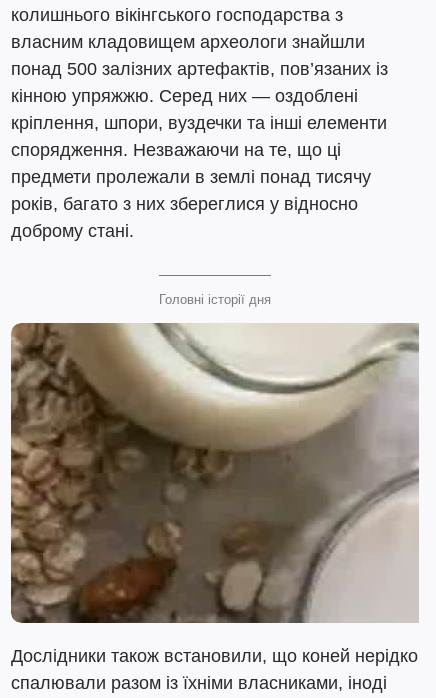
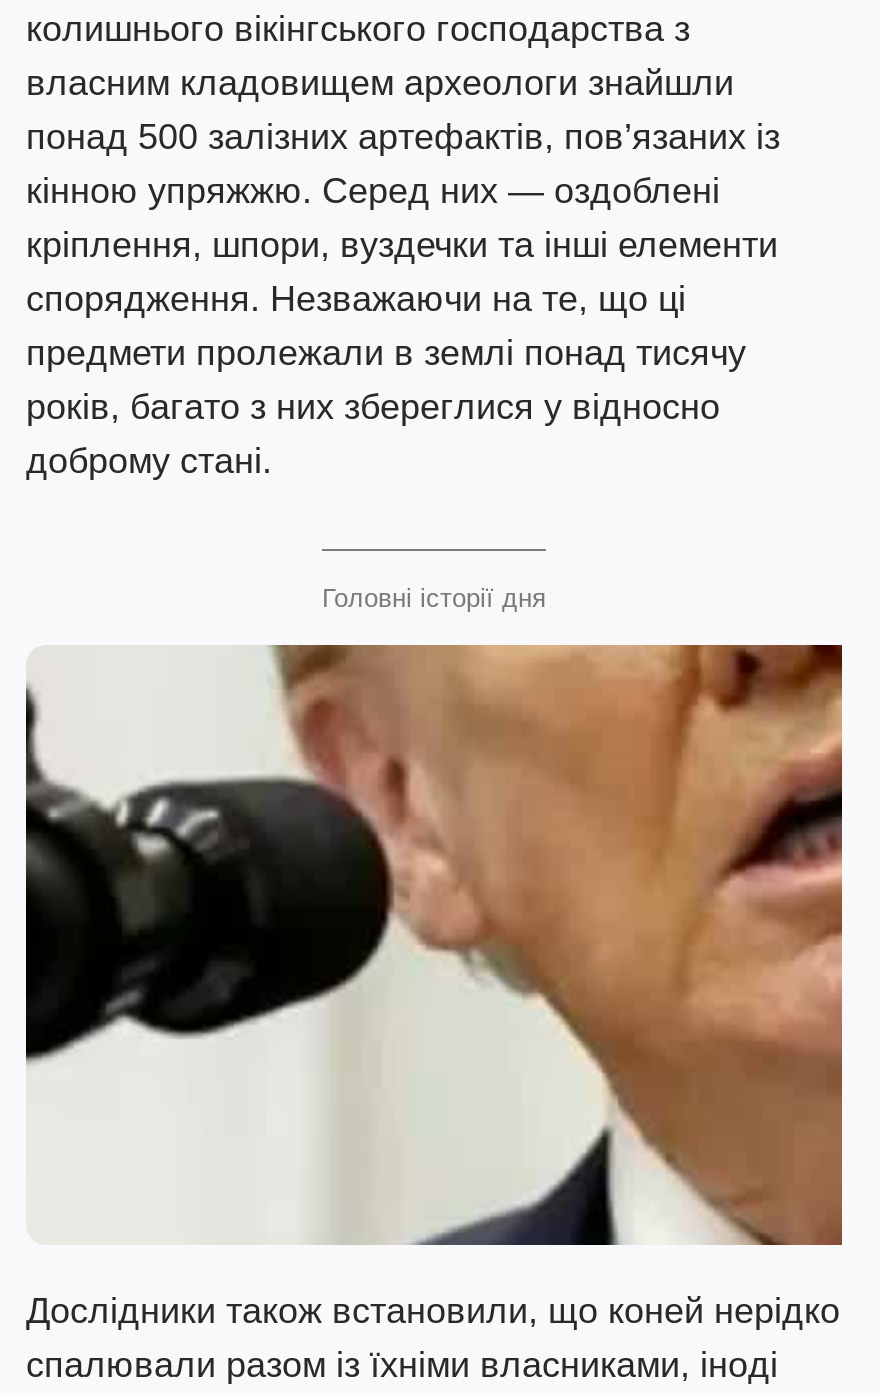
- [image]
+ [image]
